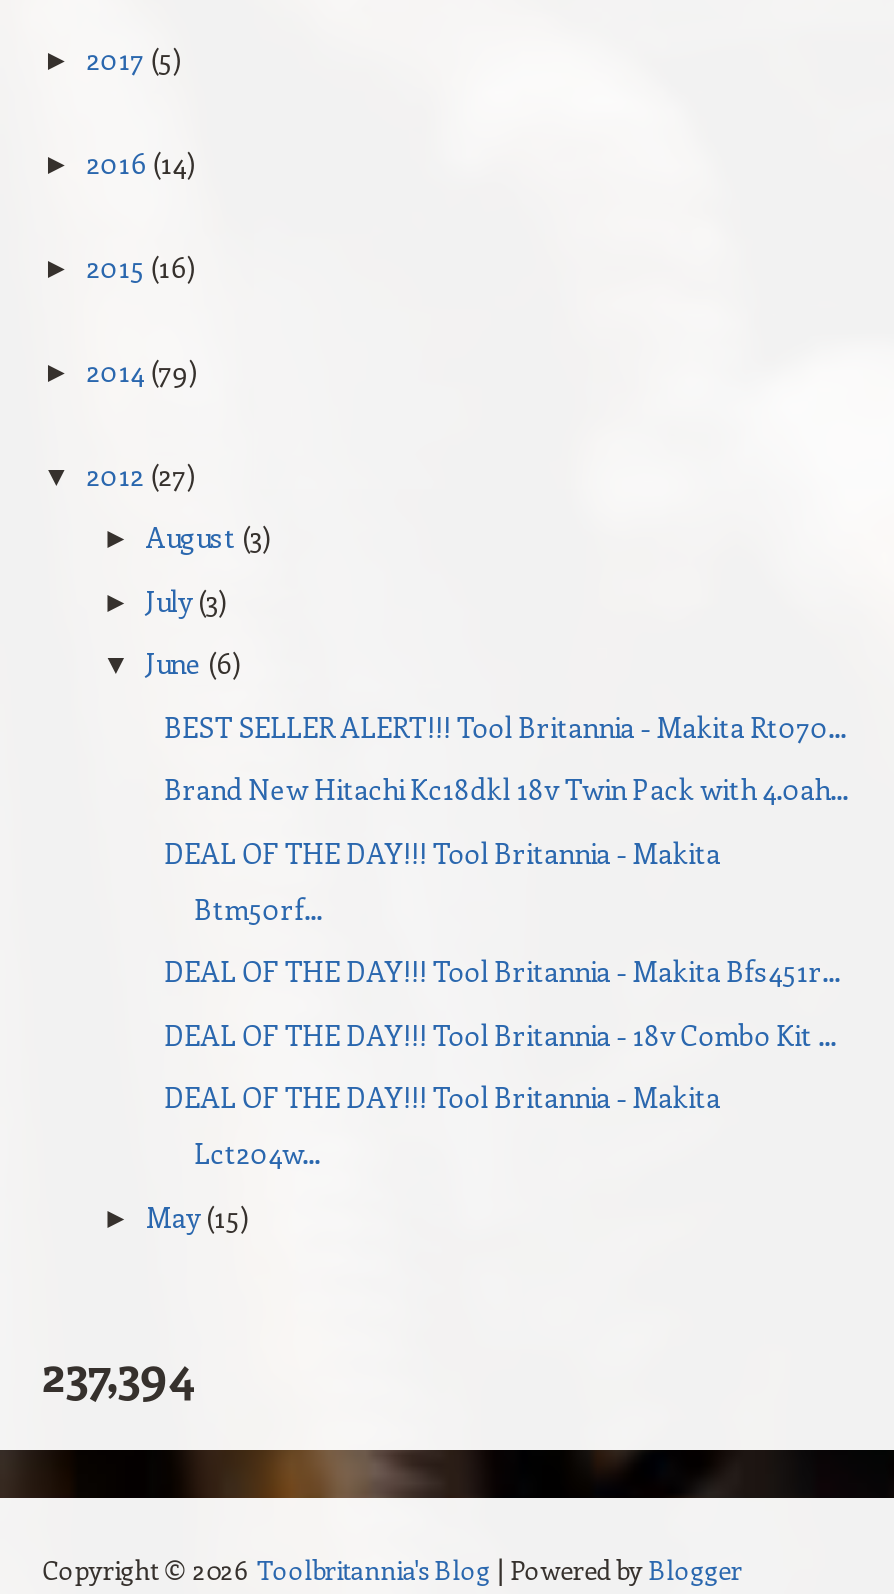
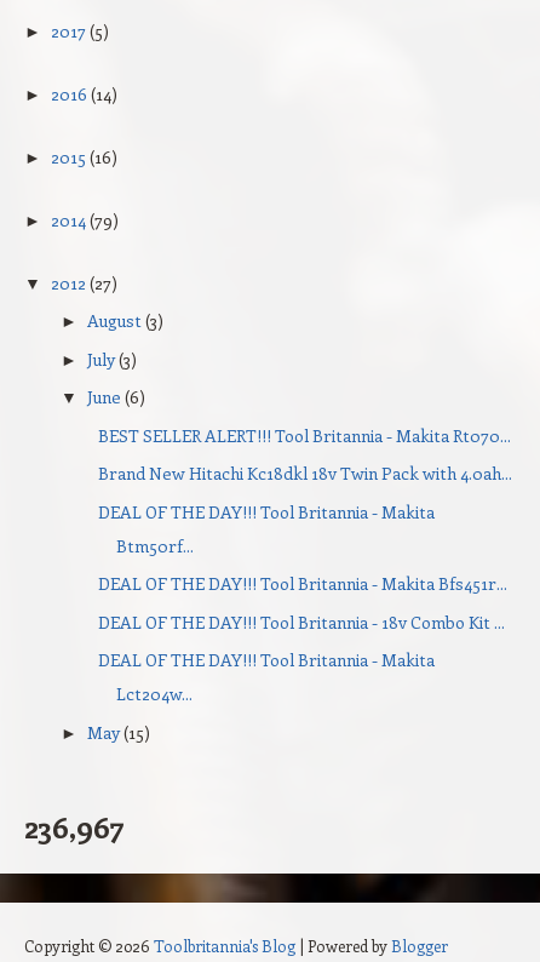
- 237,394
+ 236,967
